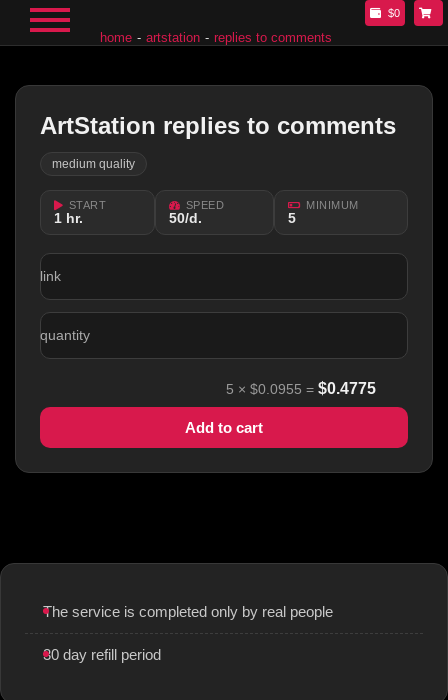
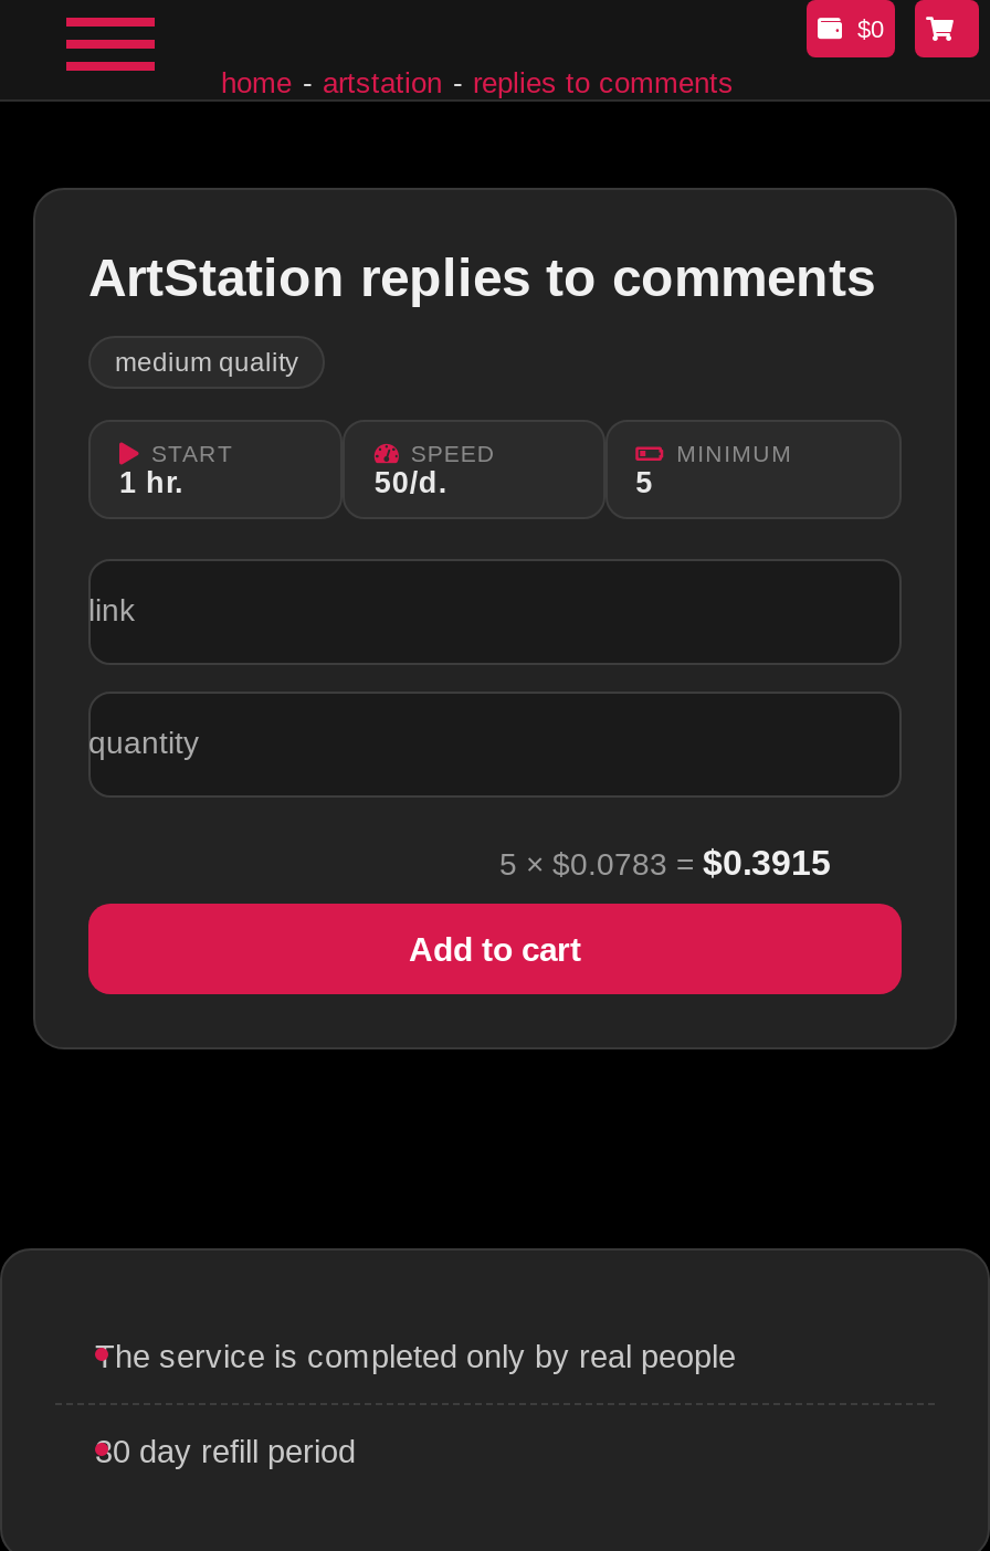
- 5 × $0.0955 = $0.4775
+ 5 × $0.0783 = $0.3915
